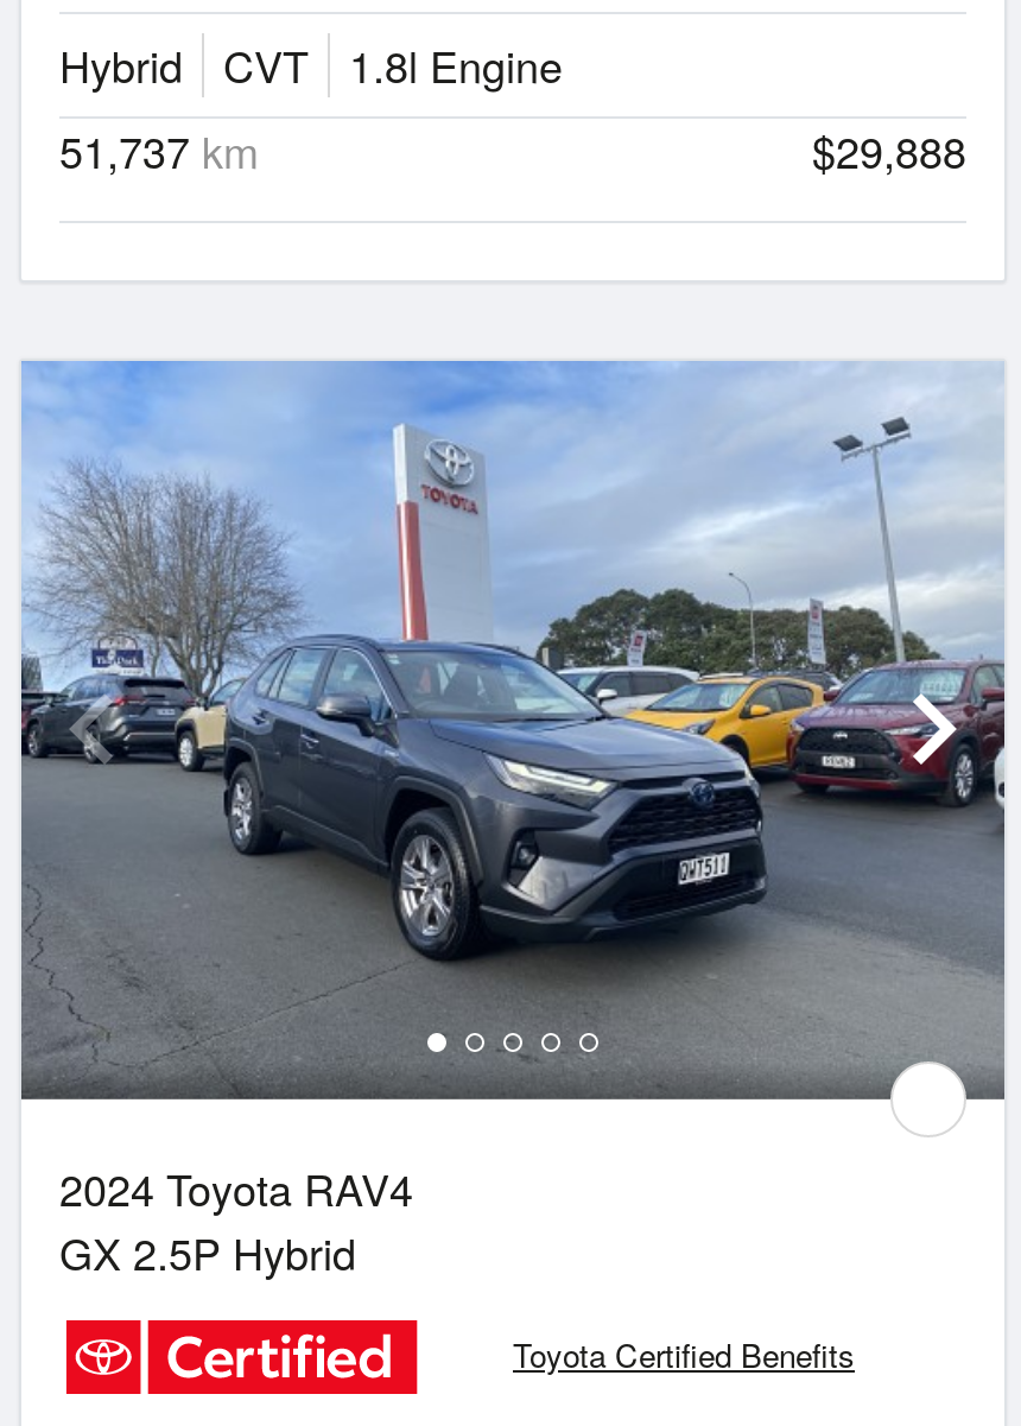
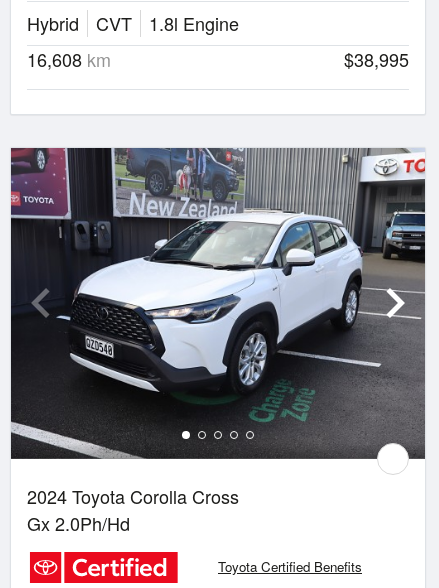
- 51,737 km
- $29,888
+ 16,608 km
+ $38,995

- [image]
- 2024 Toyota RAV4
- GX 2.5P Hybrid
+ [image]
+ 2024 Toyota Corolla Cross
+ Gx 2.0Ph/Hd
